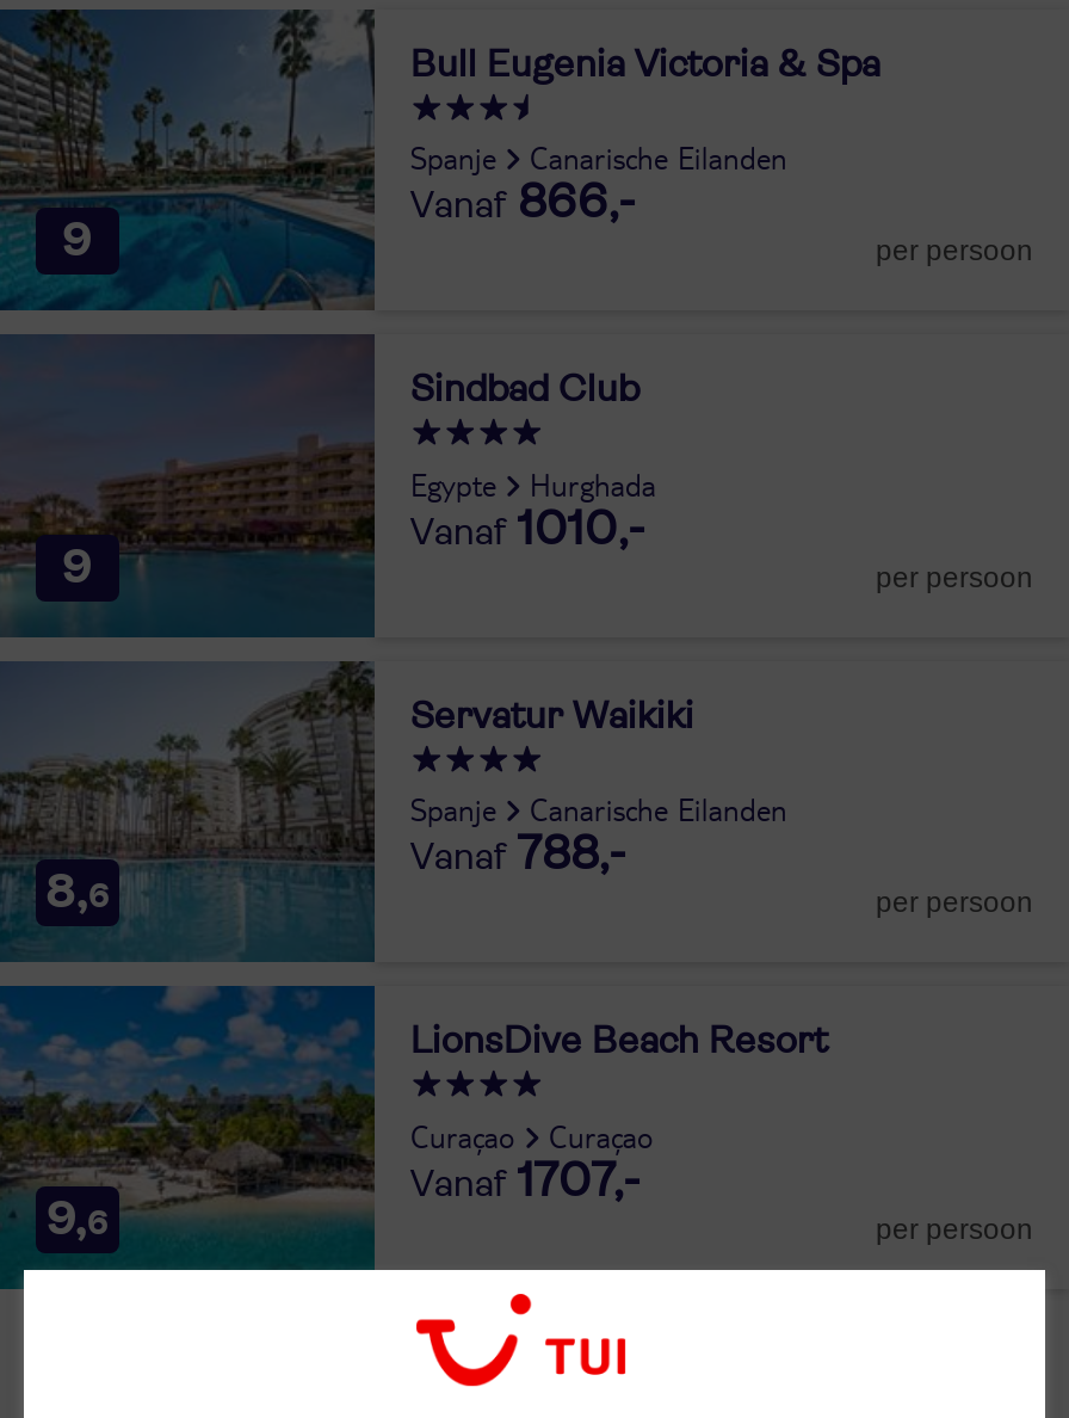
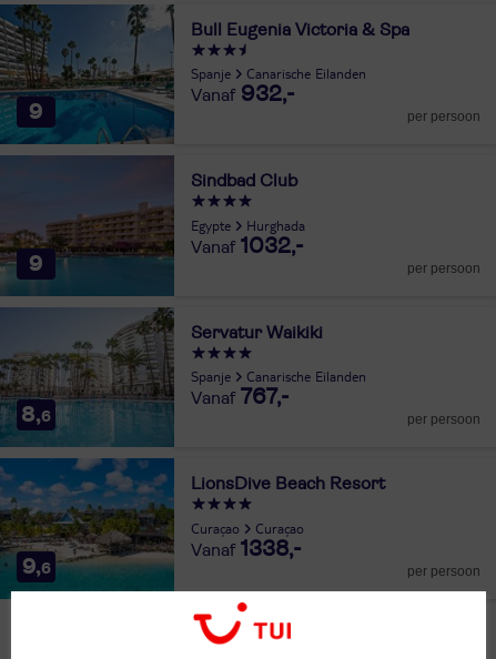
- 866,-
+ 932,-

- 1010,-
+ 1032,-

- 788,-
+ 767,-

- 1707,-
+ 1338,-
